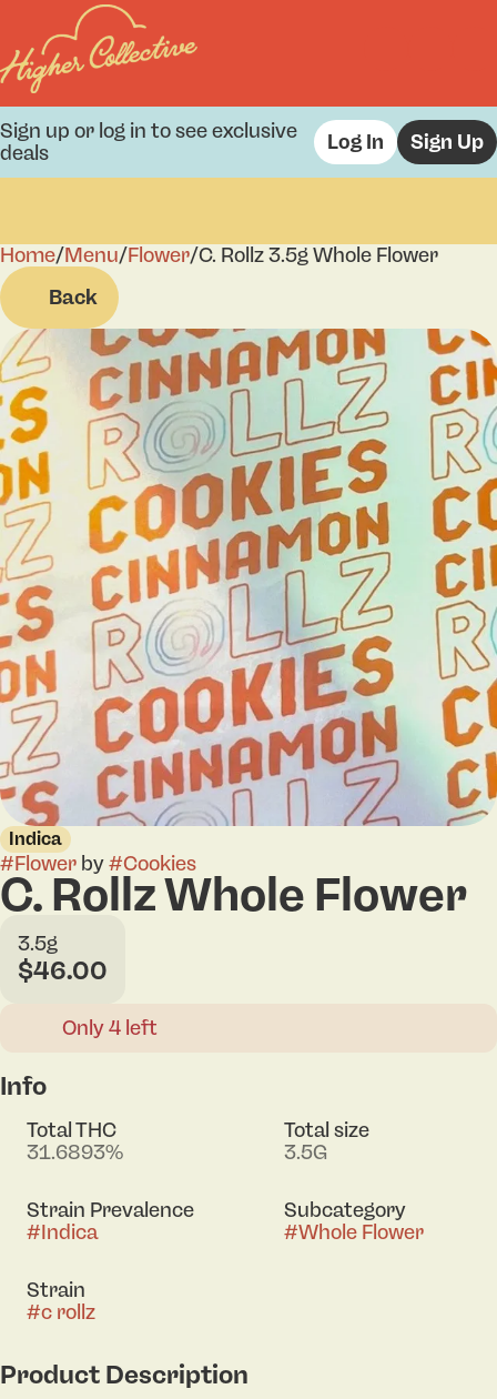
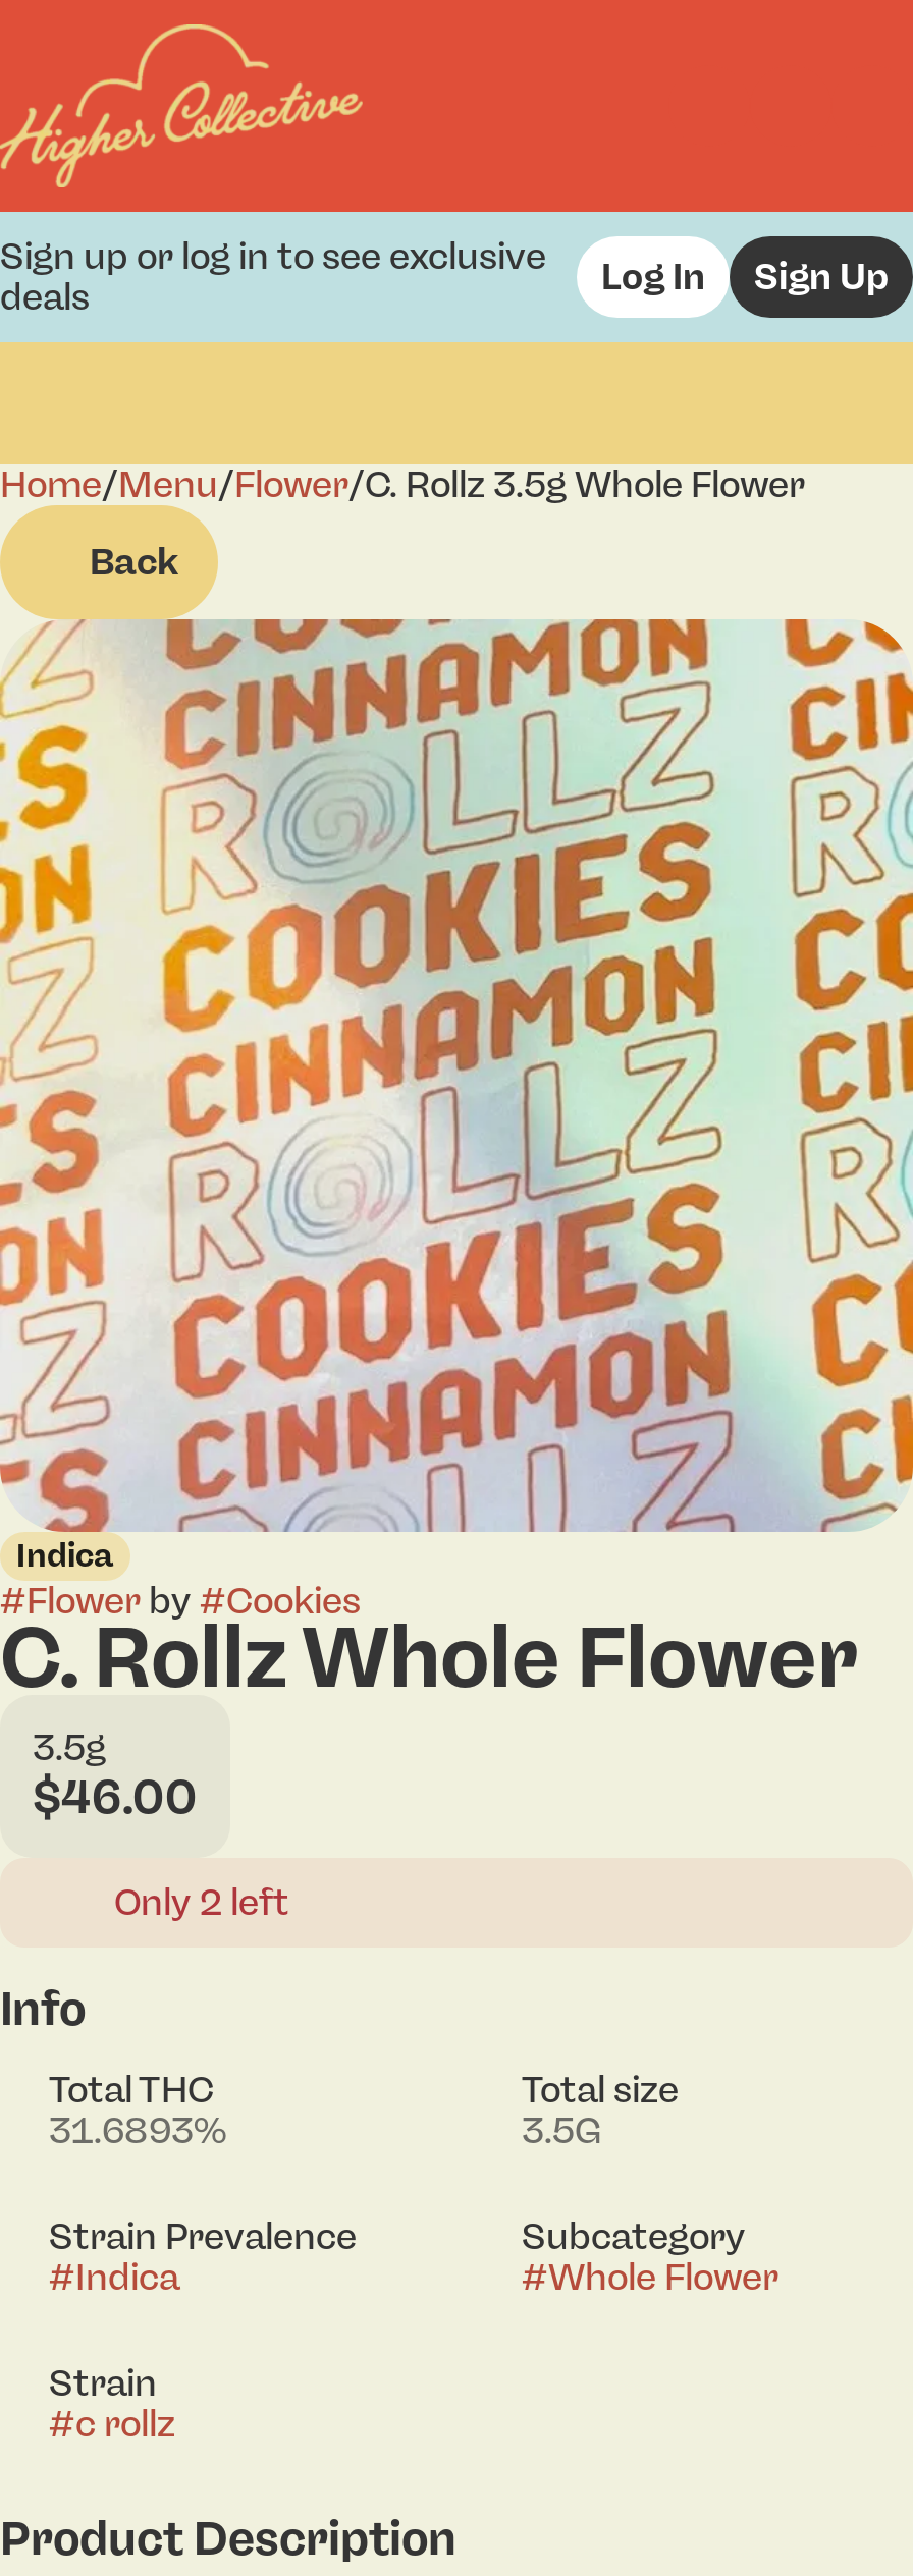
- Only 4 left
+ Only 2 left
